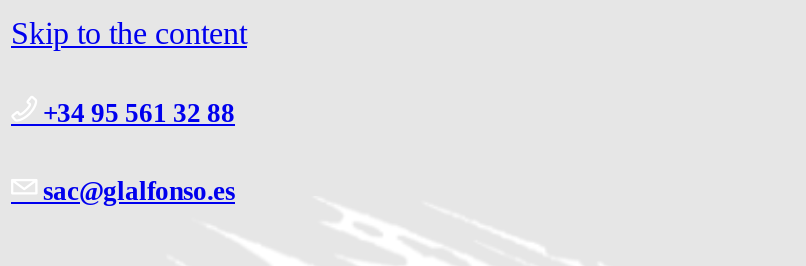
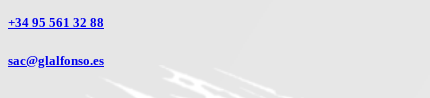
- Skip to the content
